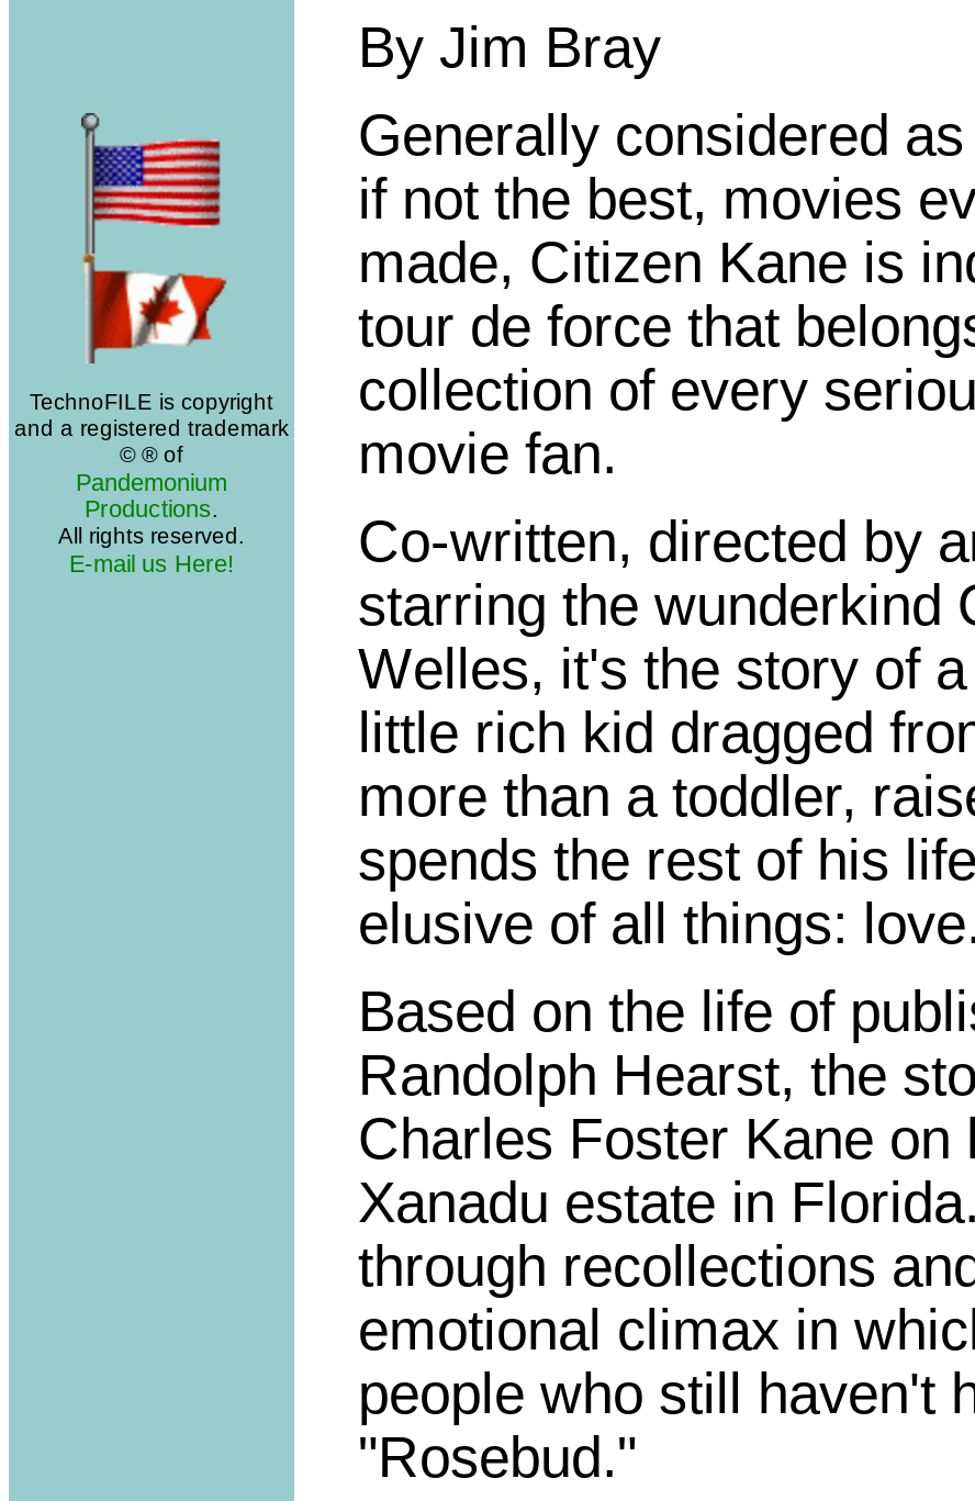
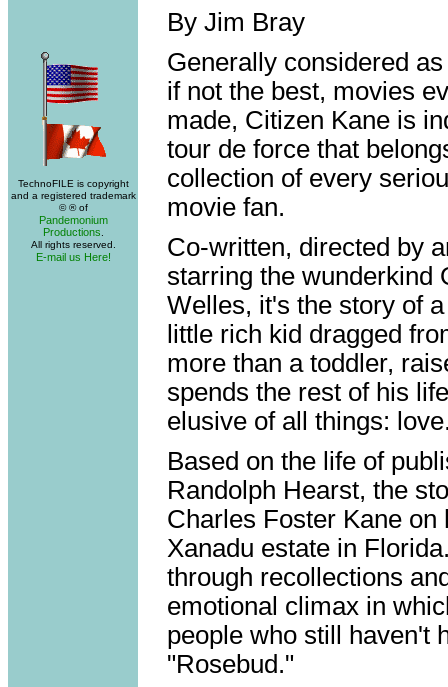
- [image]
+ [image]

- [image]
+ [image]
